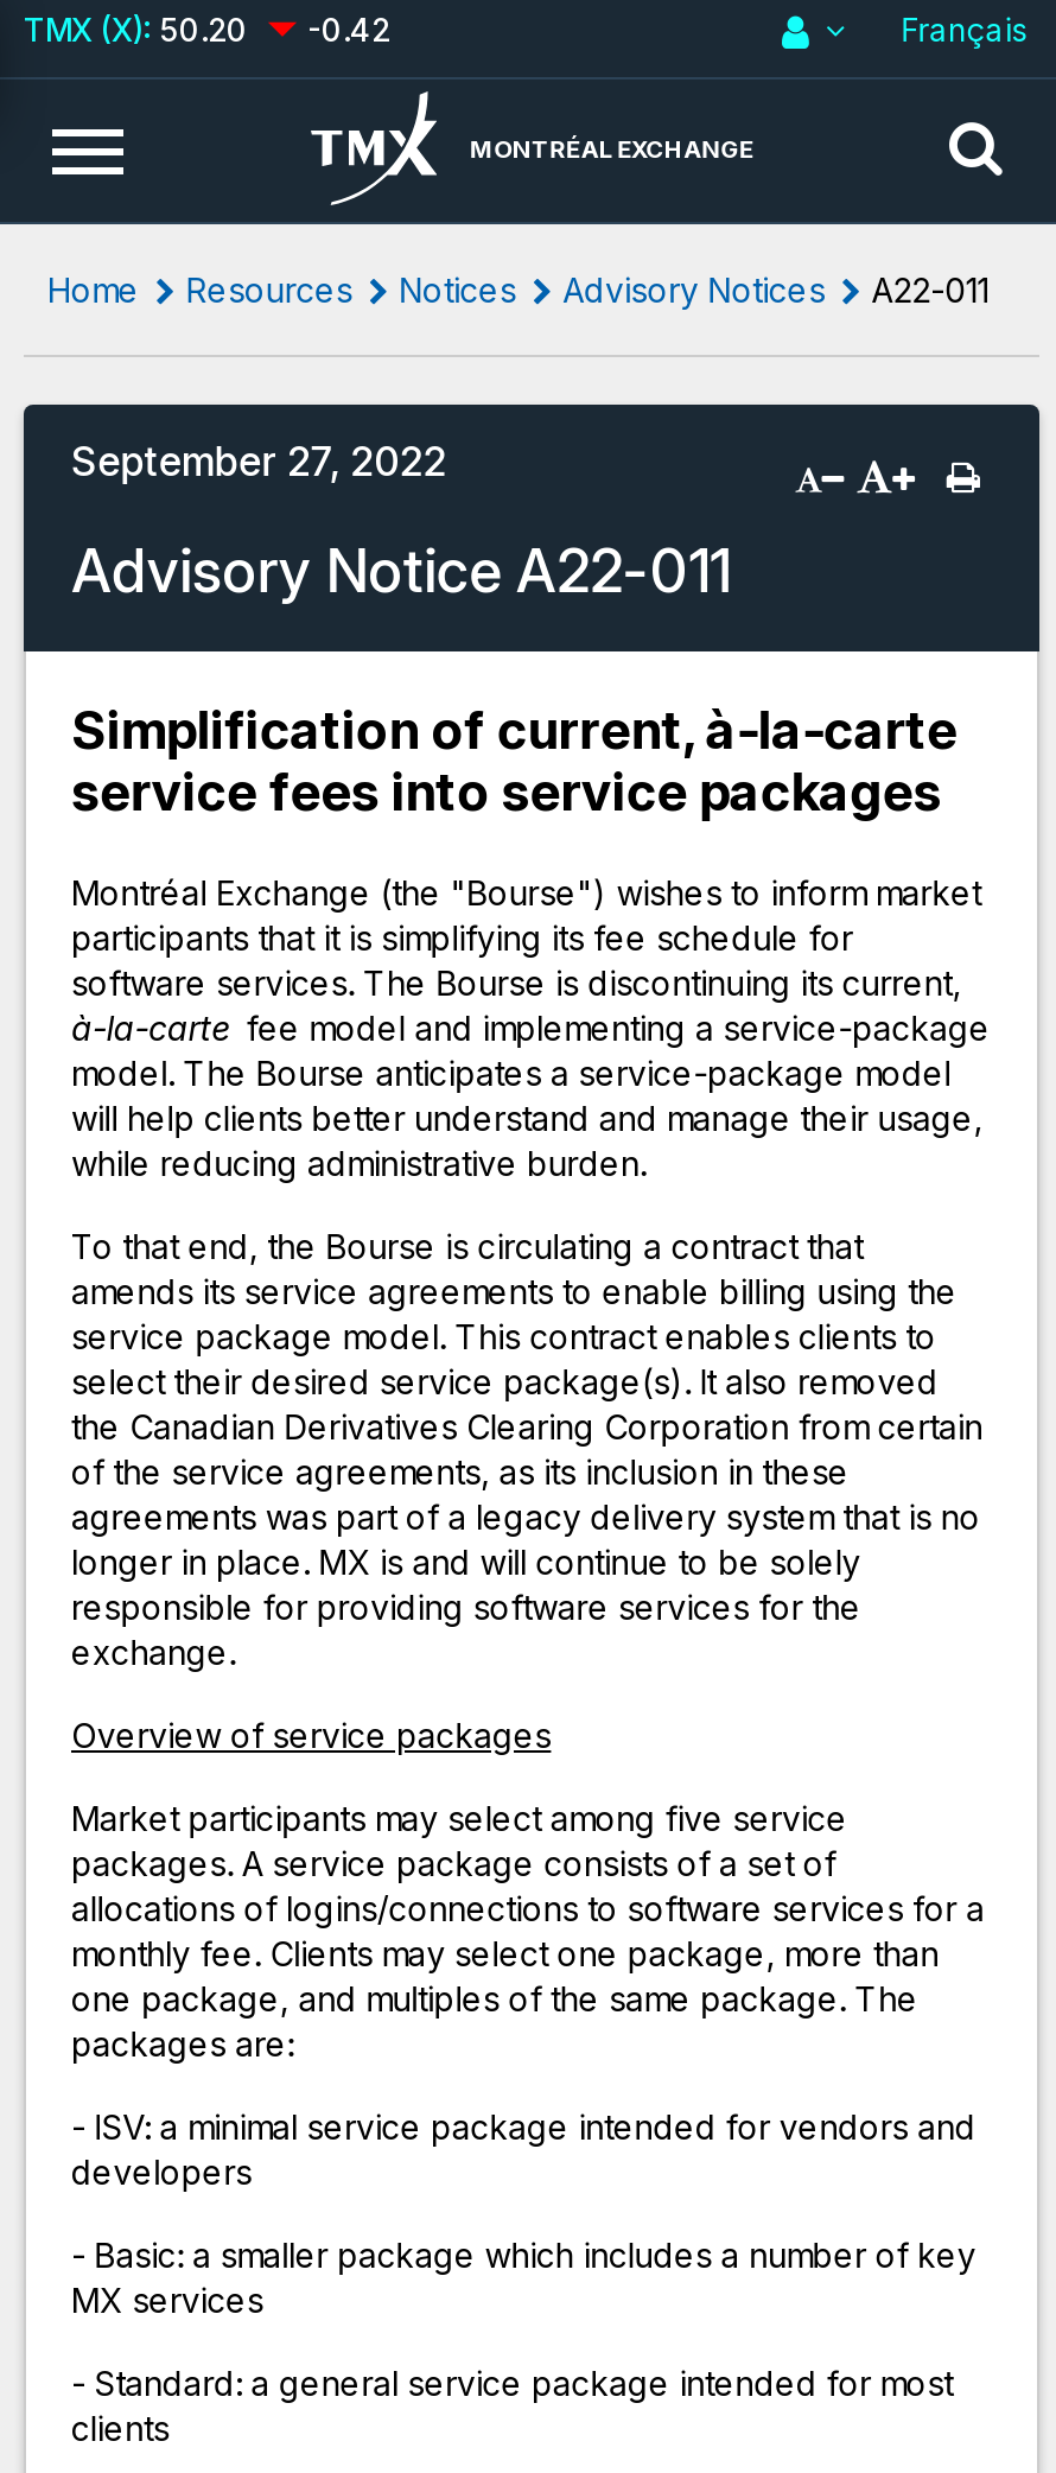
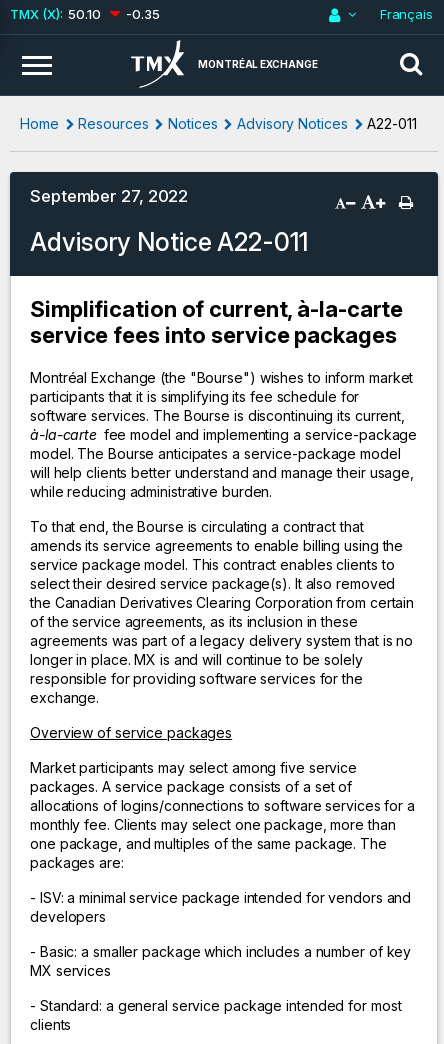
- 50.20
+ 50.10

- -0.42
+ -0.35
